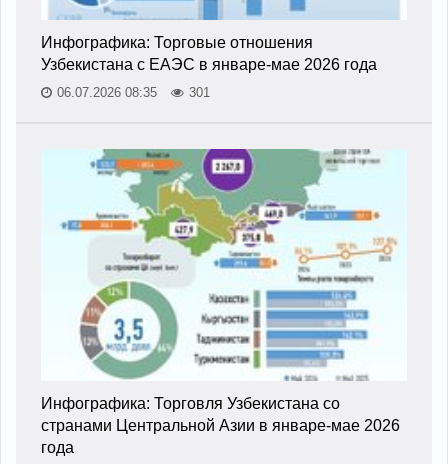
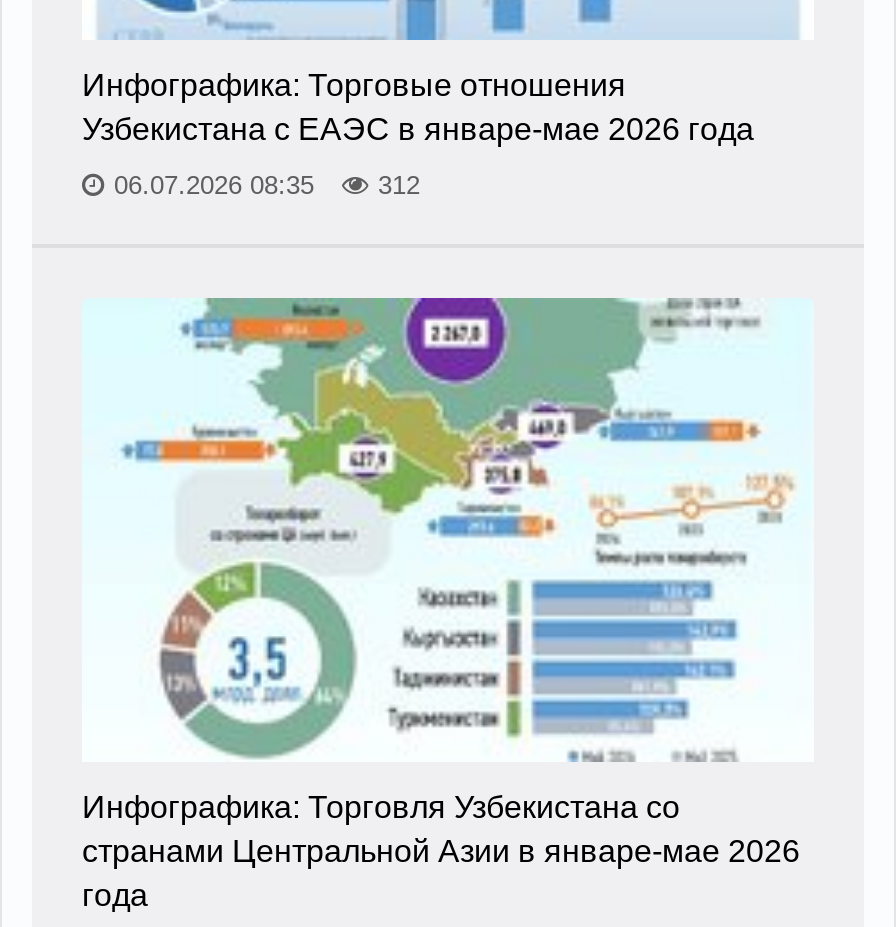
- 06.07.2026 08:35 301
+ 06.07.2026 08:35 312
